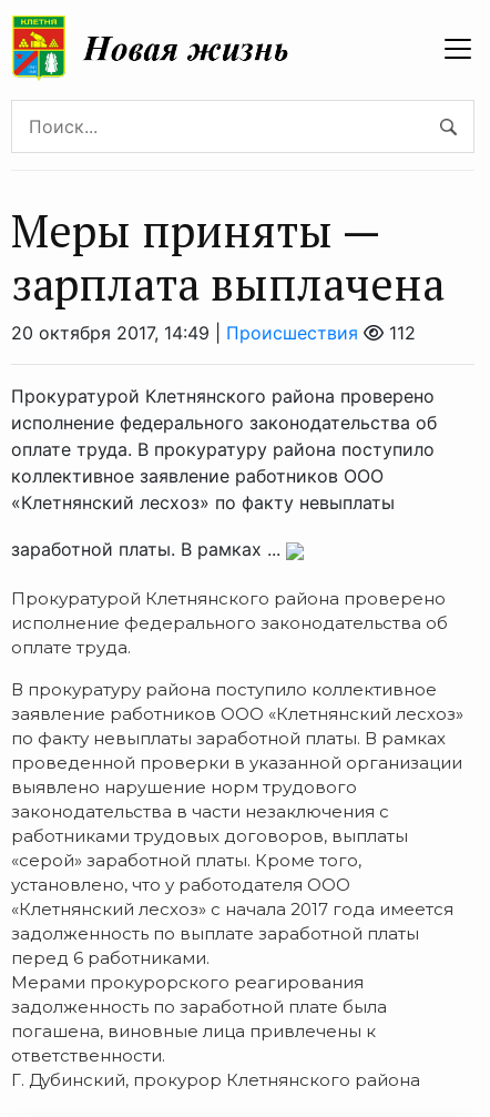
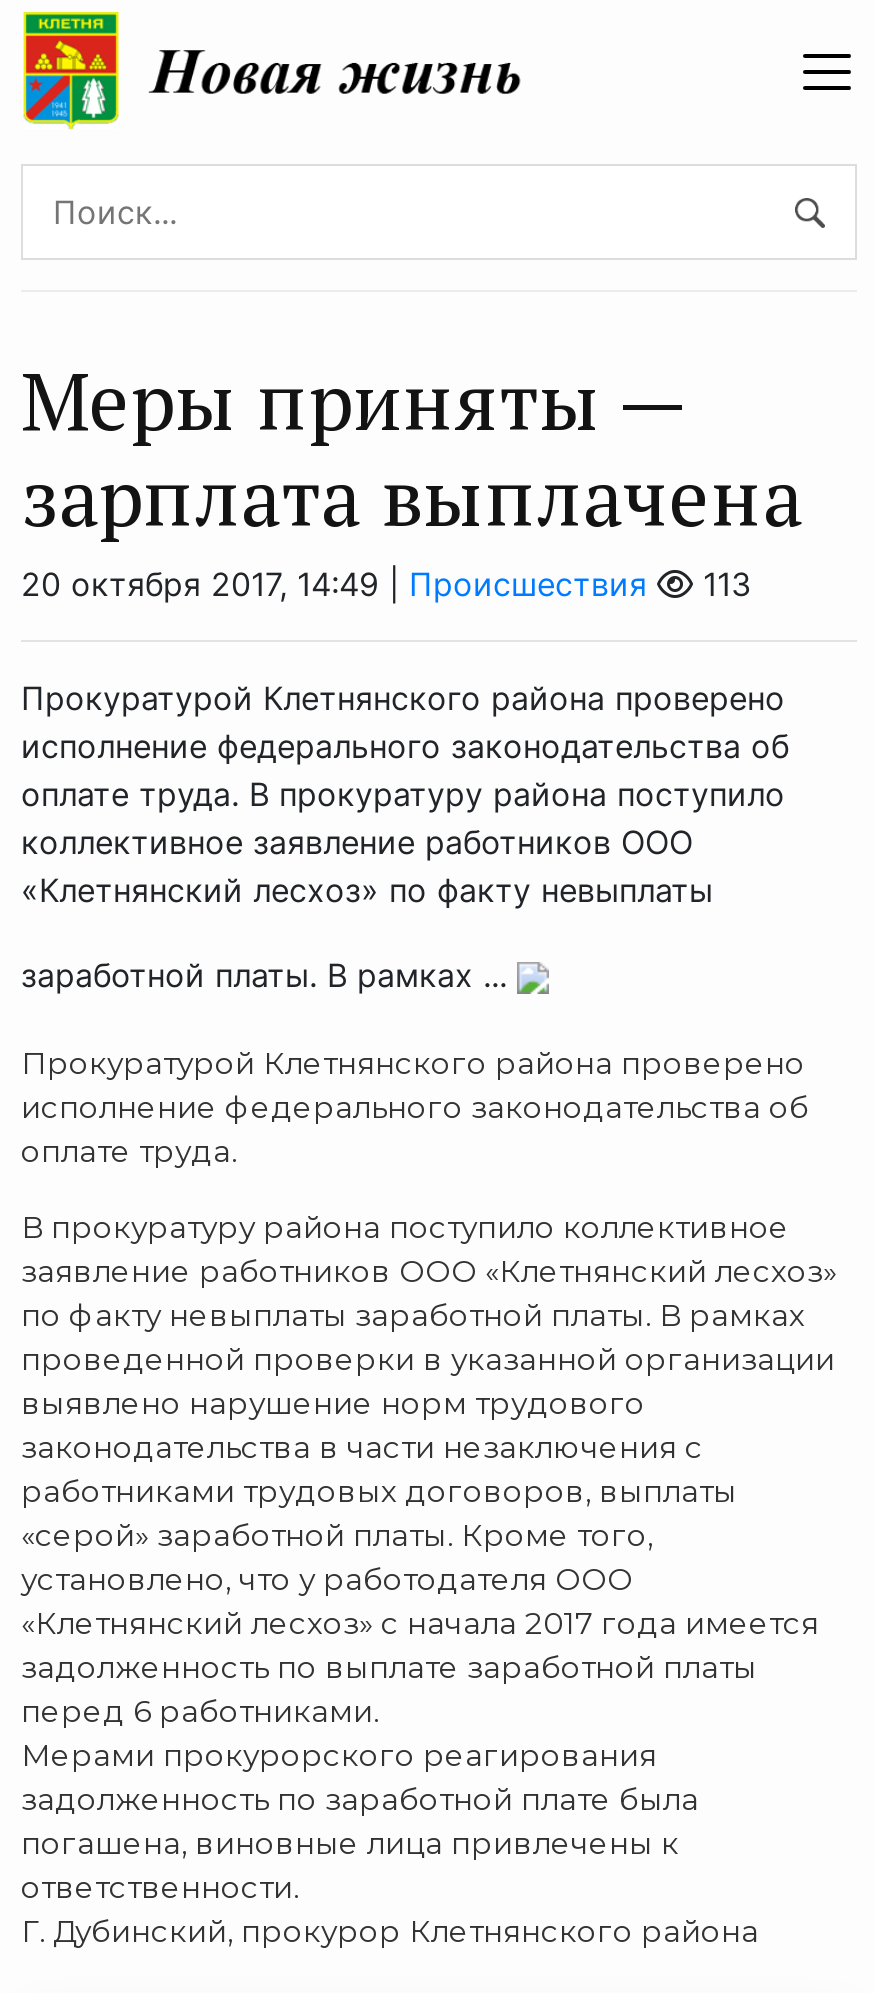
- 112
+ 113
